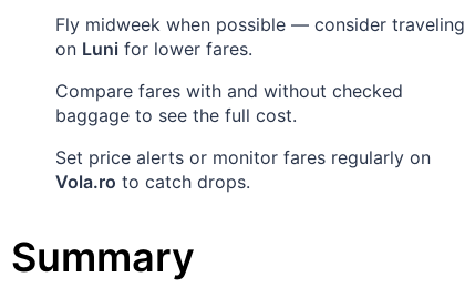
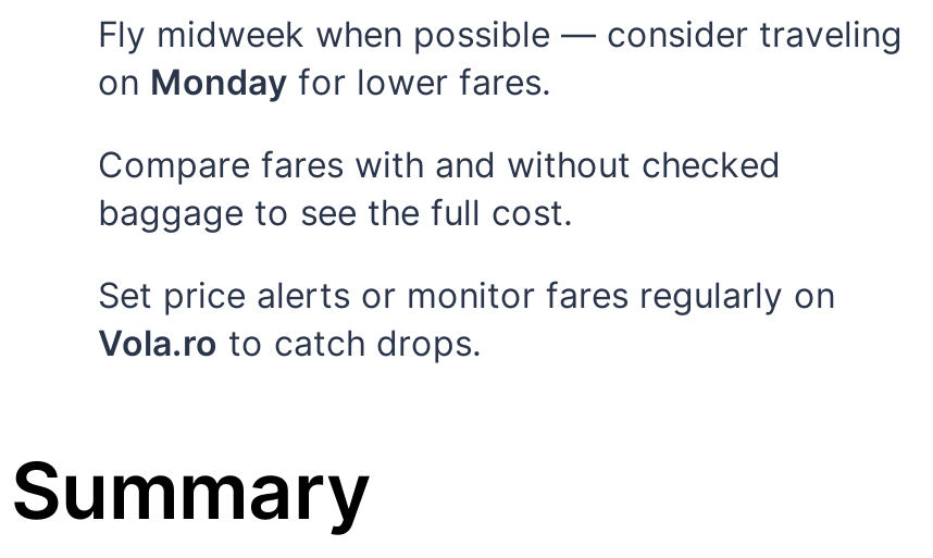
- on Luni for lower fares.
+ on Monday for lower fares.
